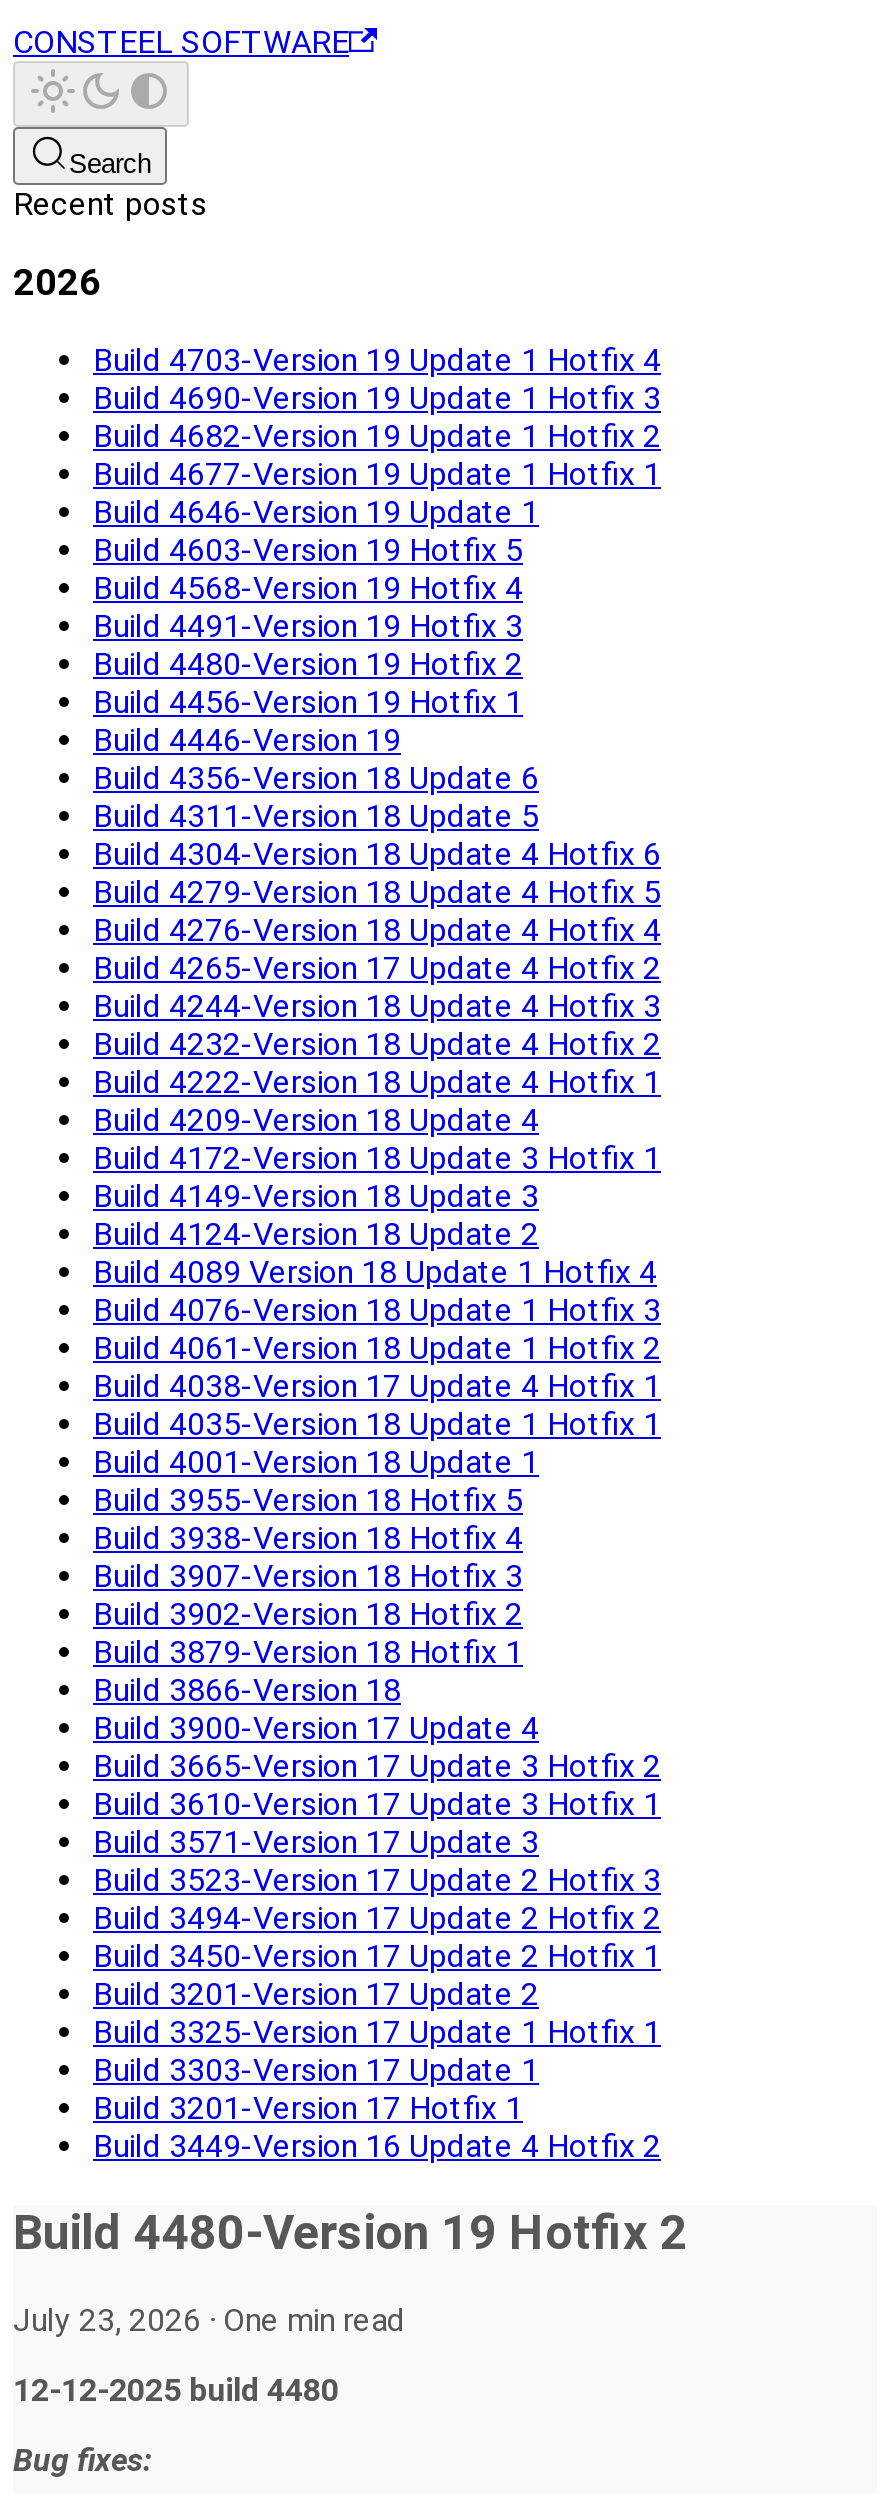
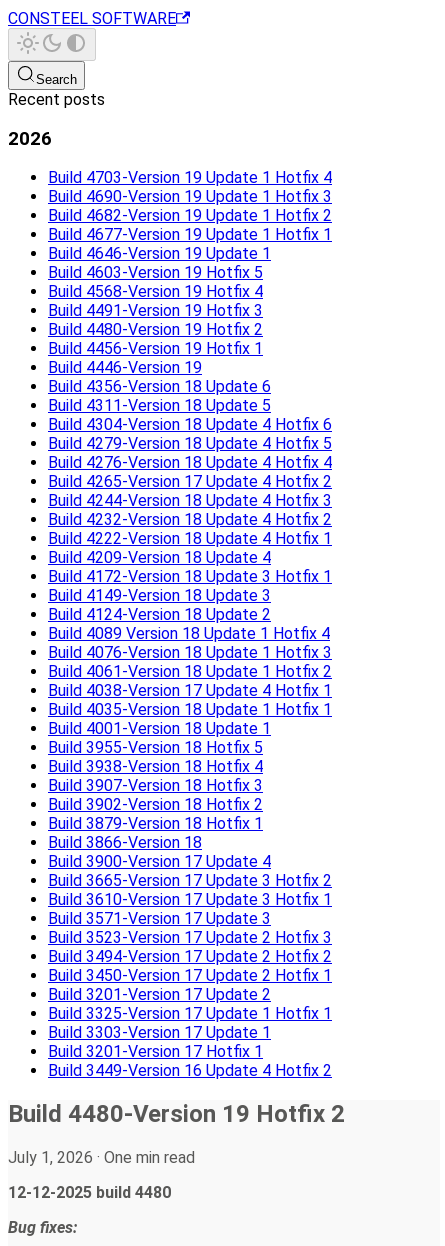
- July 23, 2026 · One min read
+ July 1, 2026 · One min read
